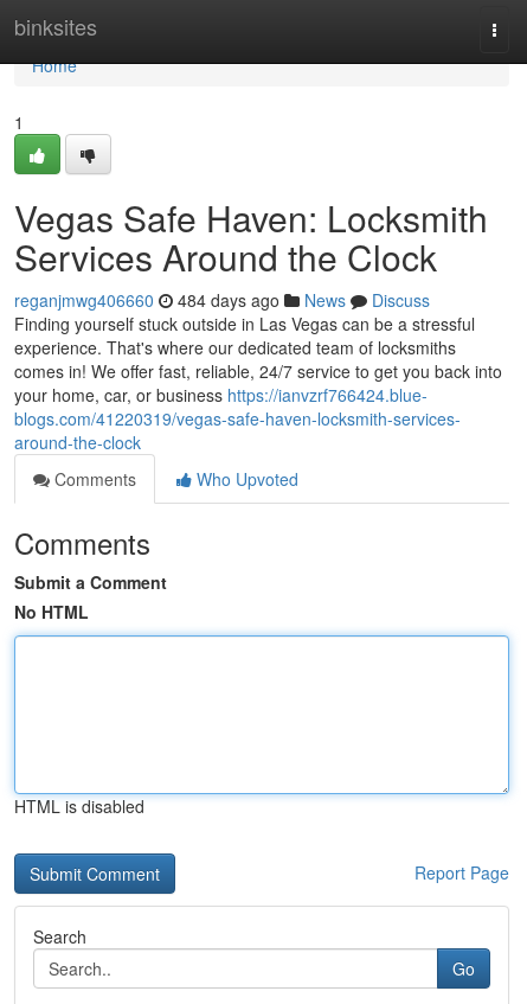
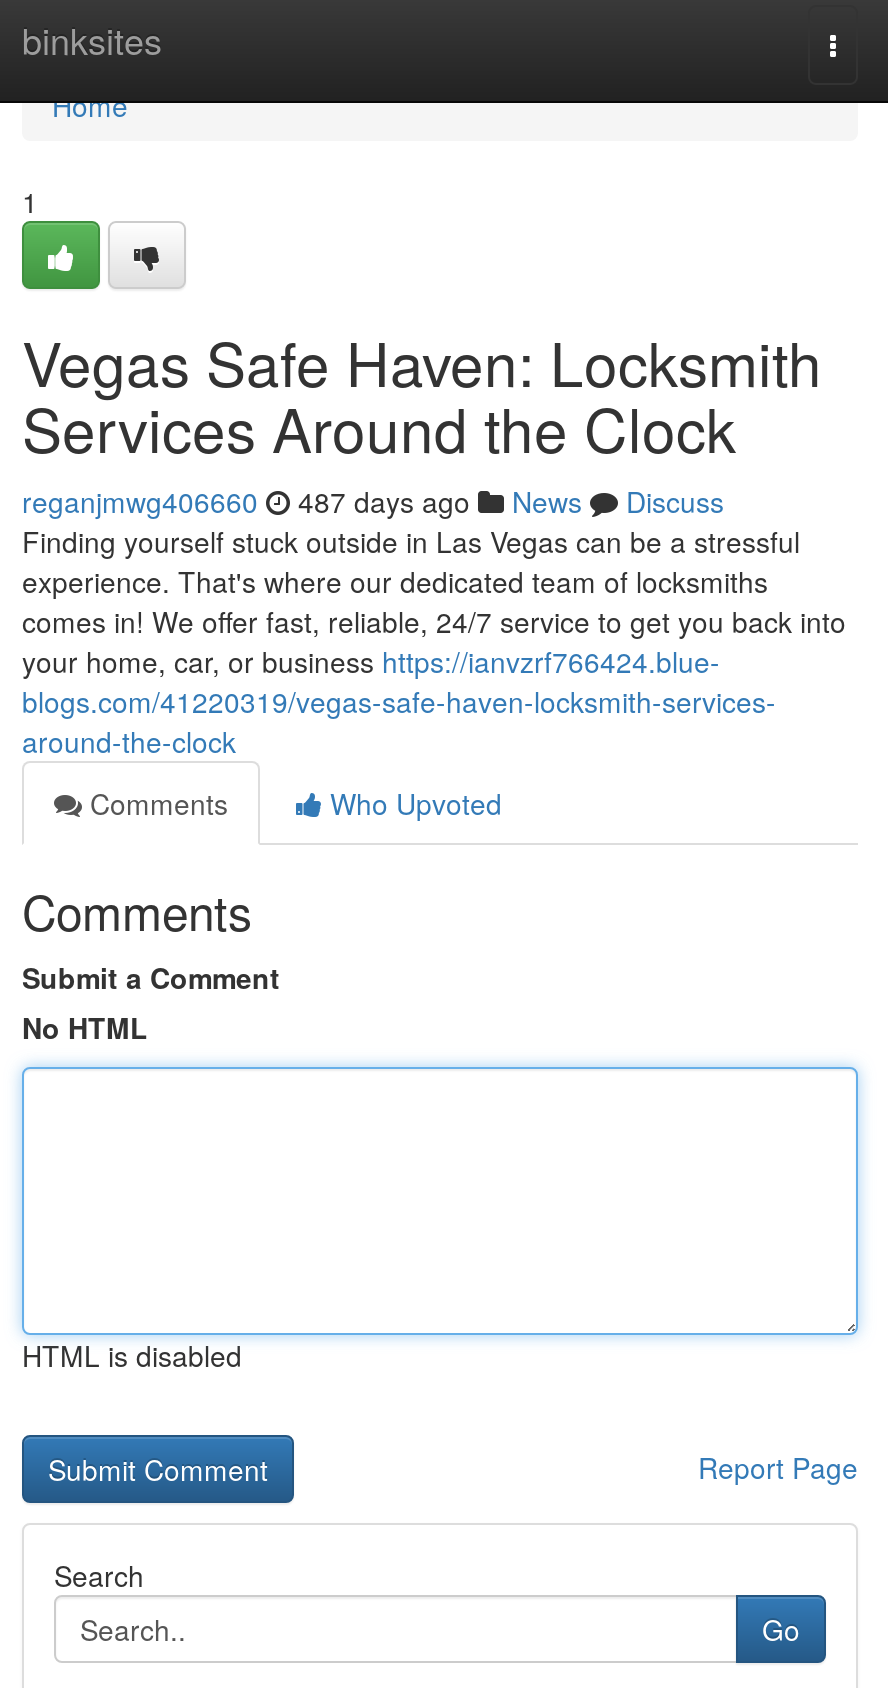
- reganjmwg406660 484 days ago News Discuss
+ reganjmwg406660 487 days ago News Discuss
